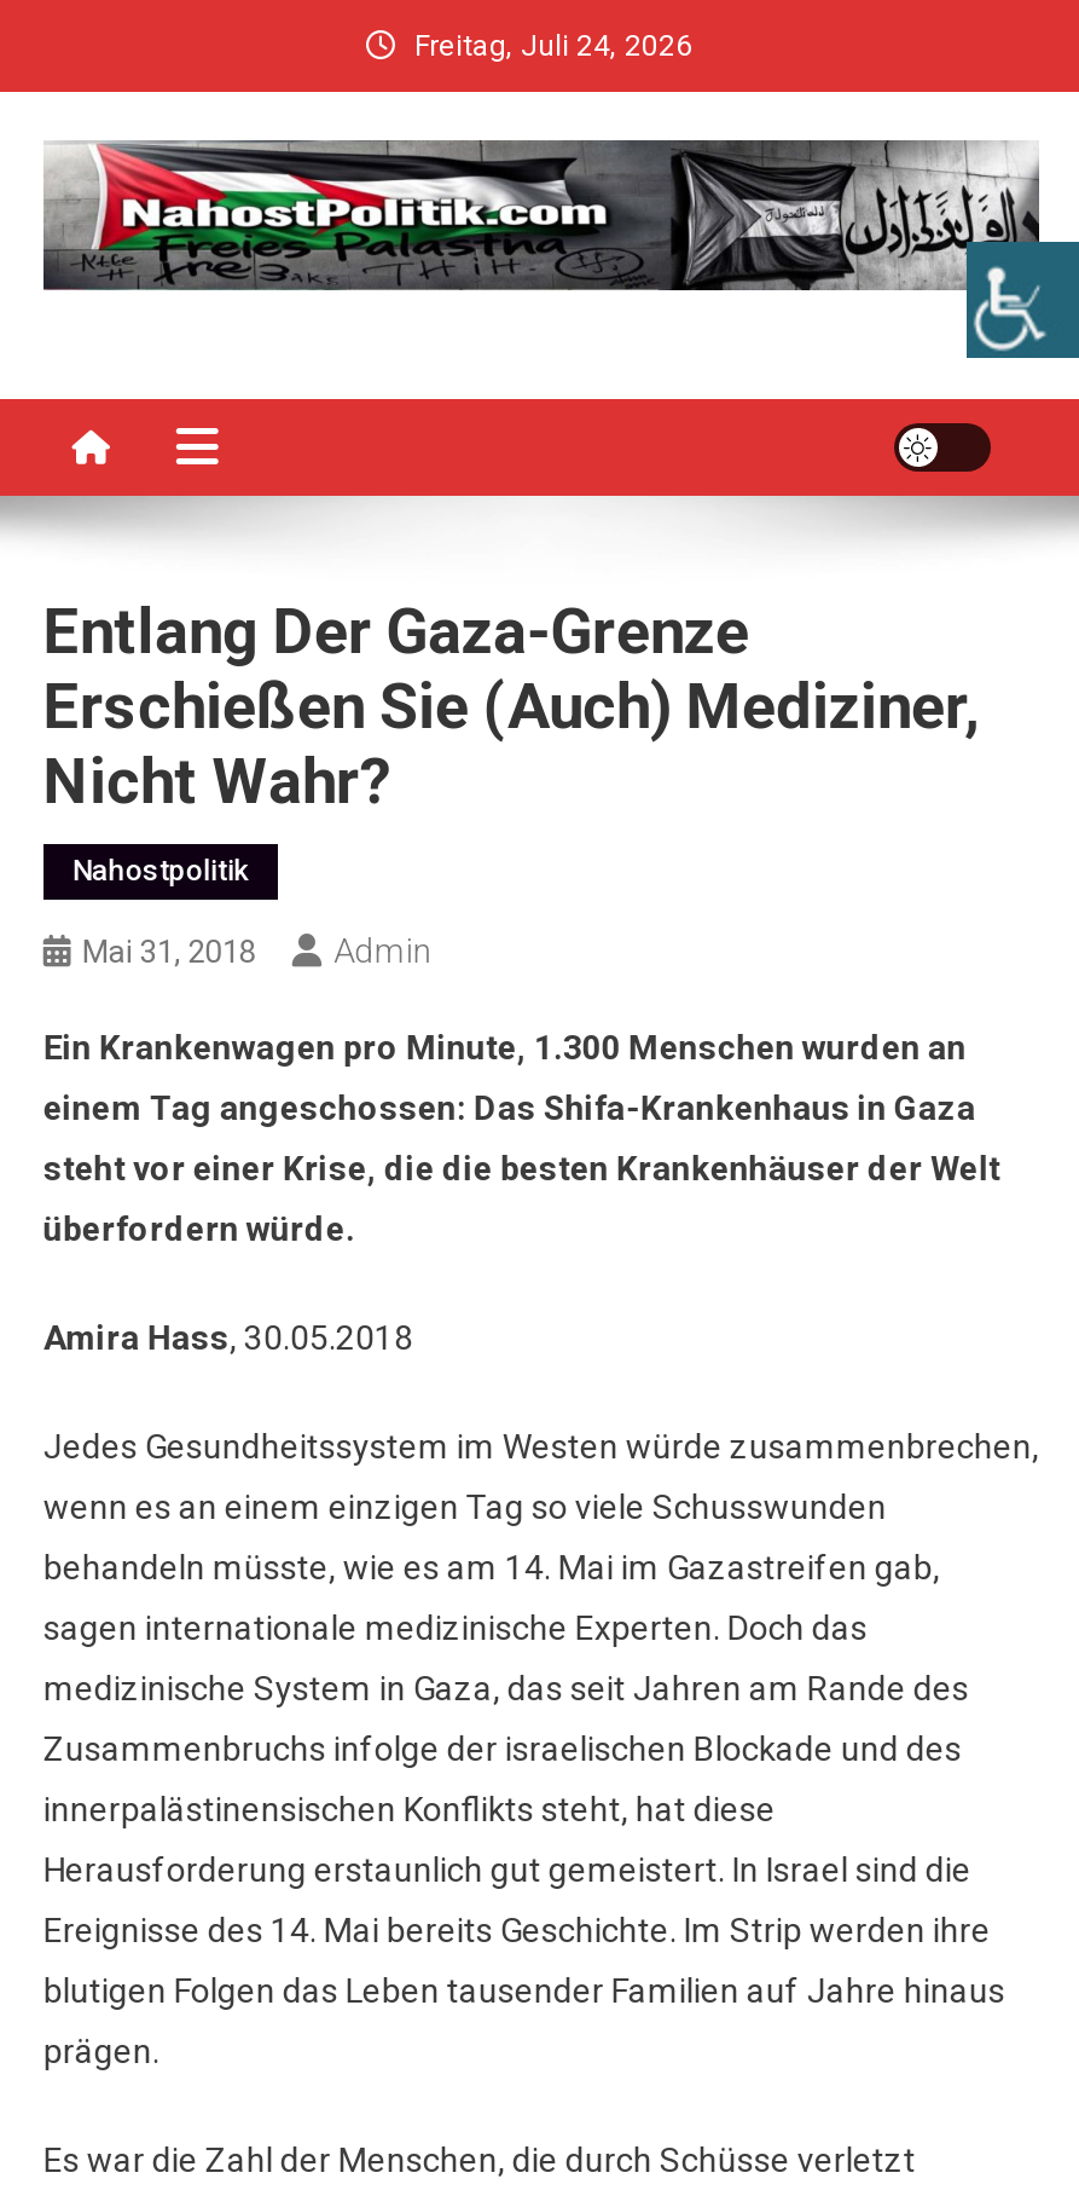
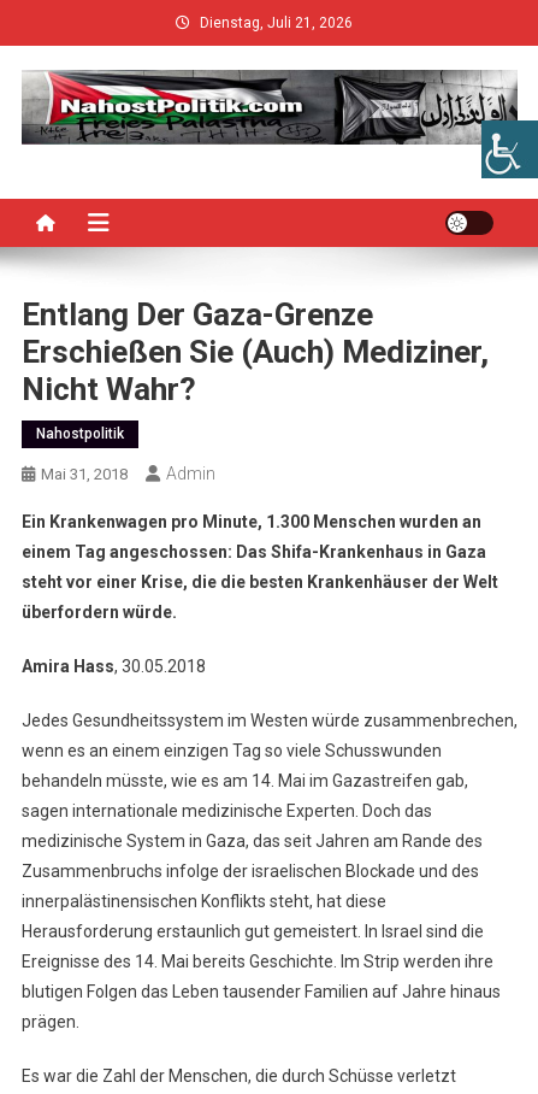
- Freitag, Juli 24, 2026
+ Dienstag, Juli 21, 2026
